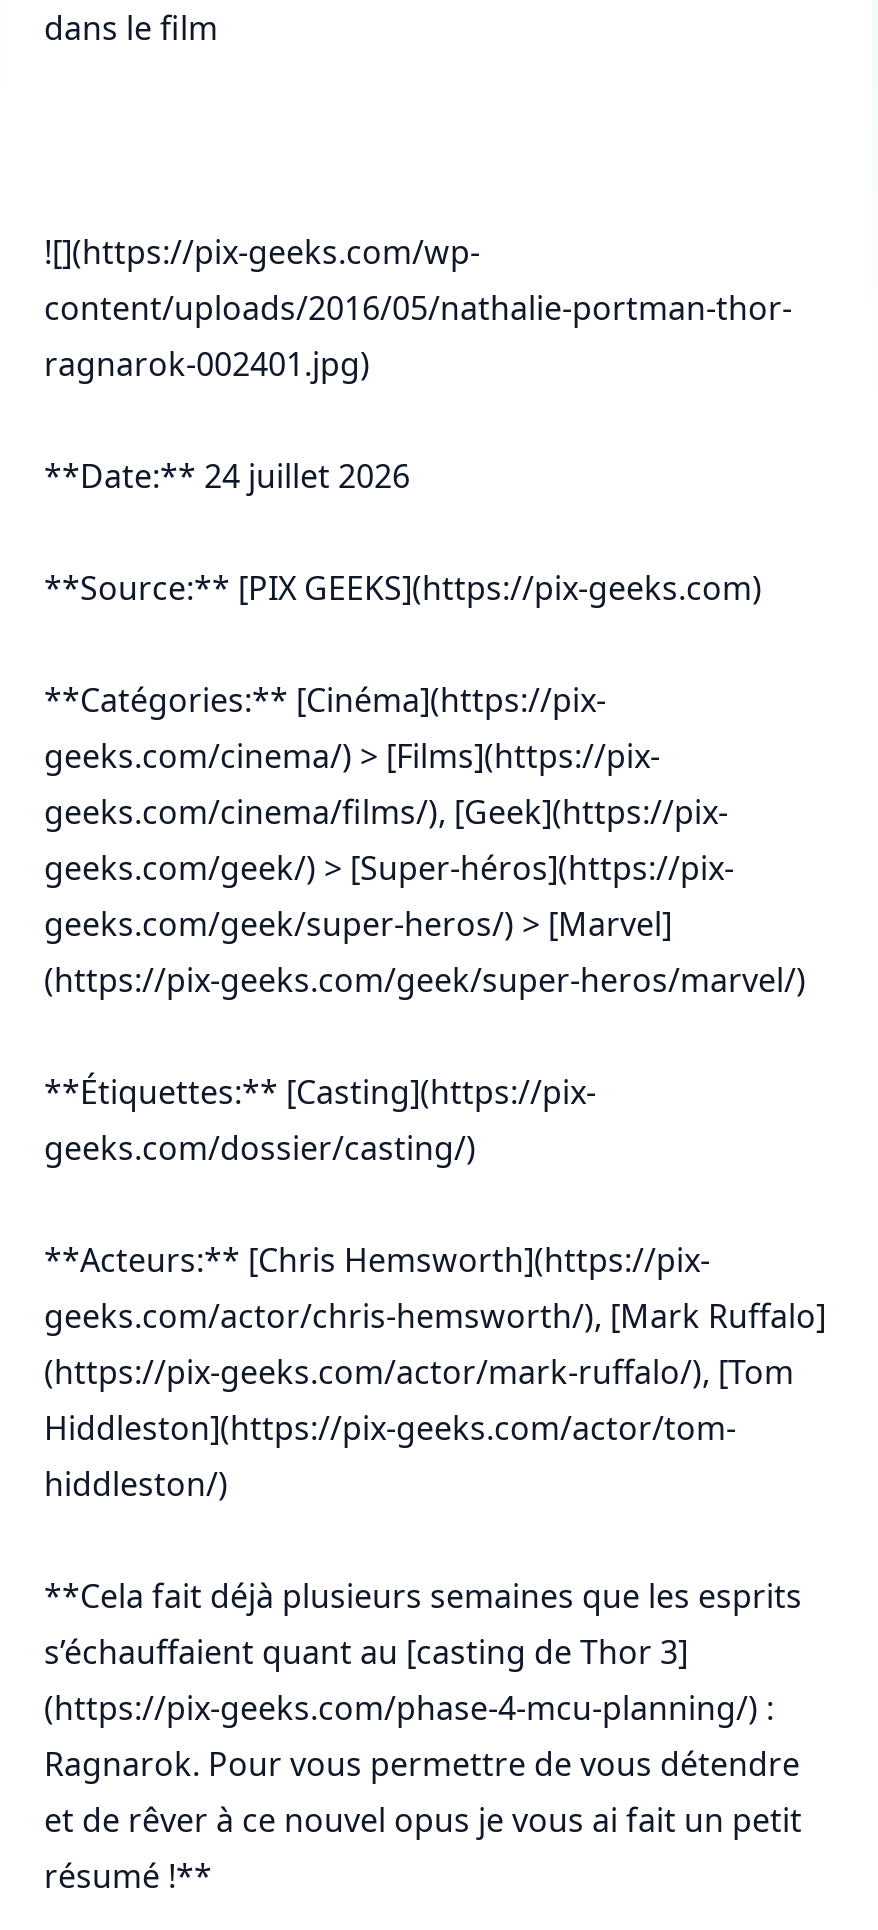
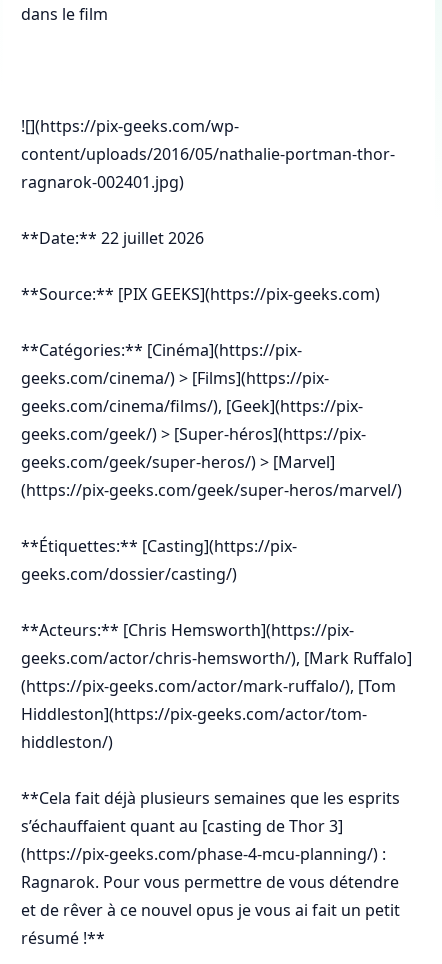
- **Date:** 24 juillet 2026
+ **Date:** 22 juillet 2026
